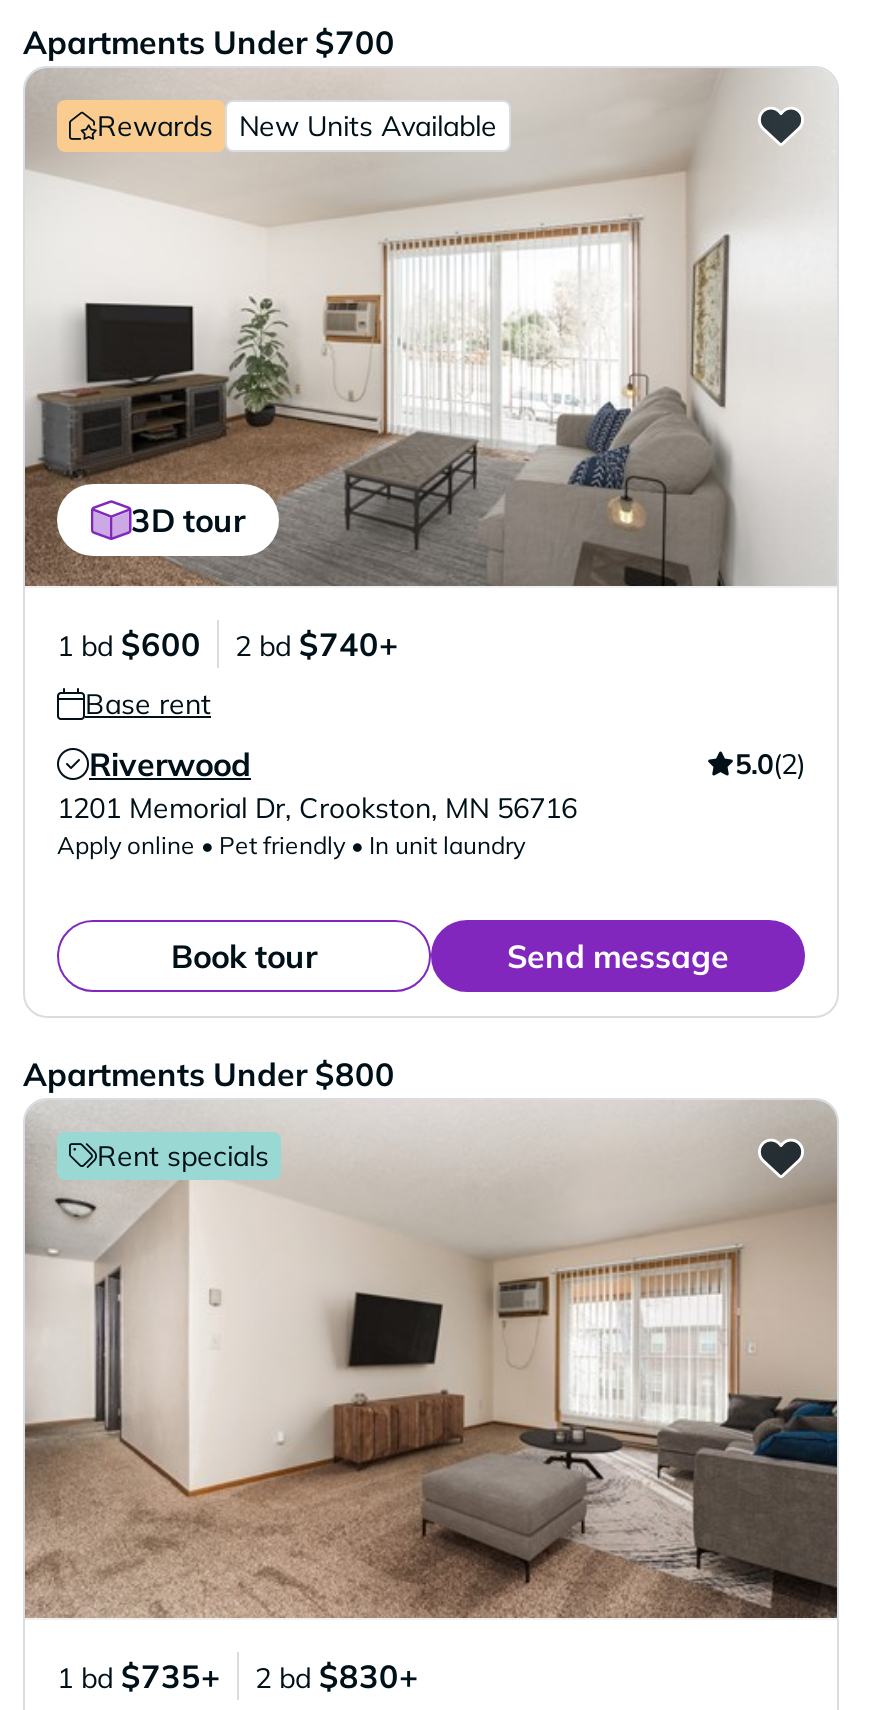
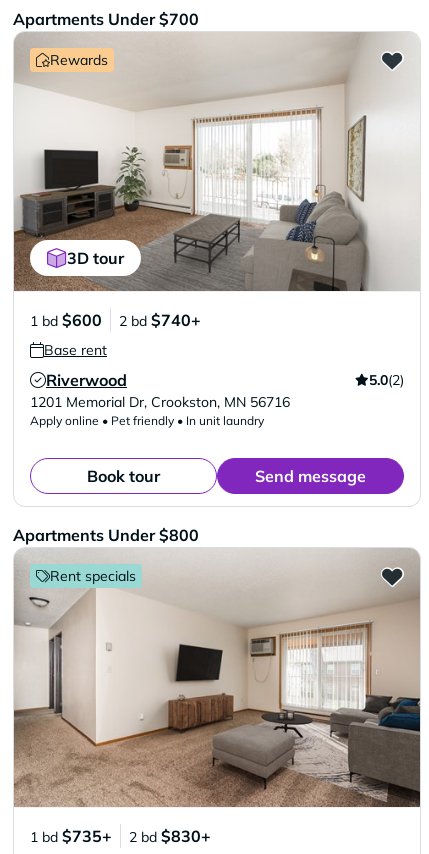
- New Units Available
